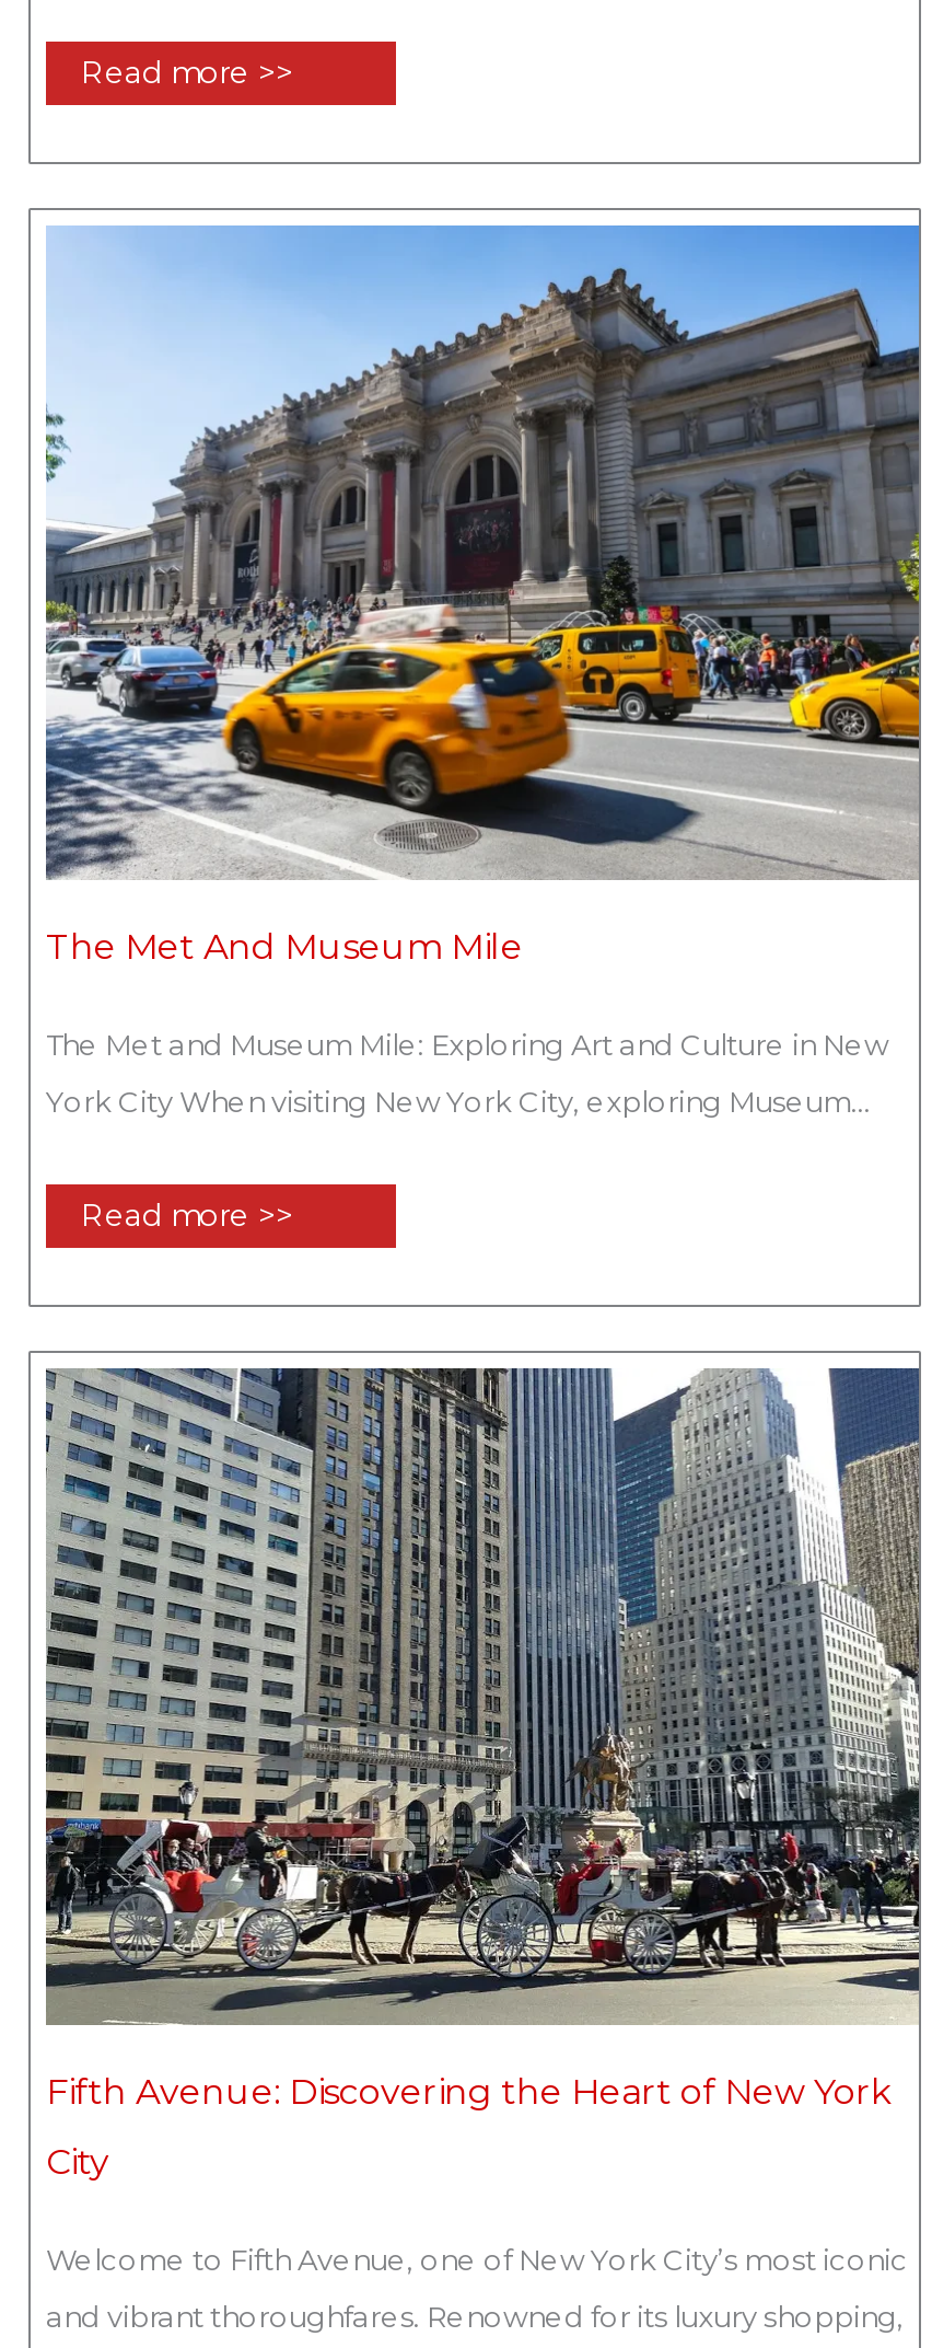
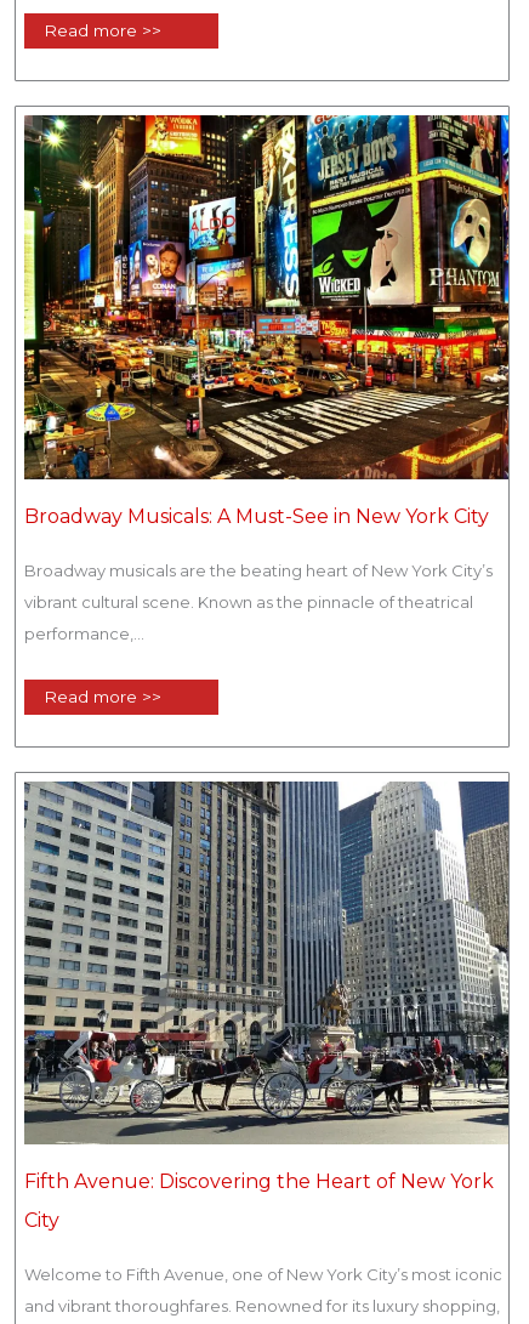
- [image]
- The Met And Museum Mile
- The Met and Museum Mile: Exploring Art and Culture in New
- York City When visiting New York City, exploring Museum...
+ [image]
+ Broadway Musicals: A Must-See in New York City
+ Broadway musicals are the beating heart of New York City’s
+ vibrant cultural scene. Known as the pinnacle of theatrical
+ performance,...
